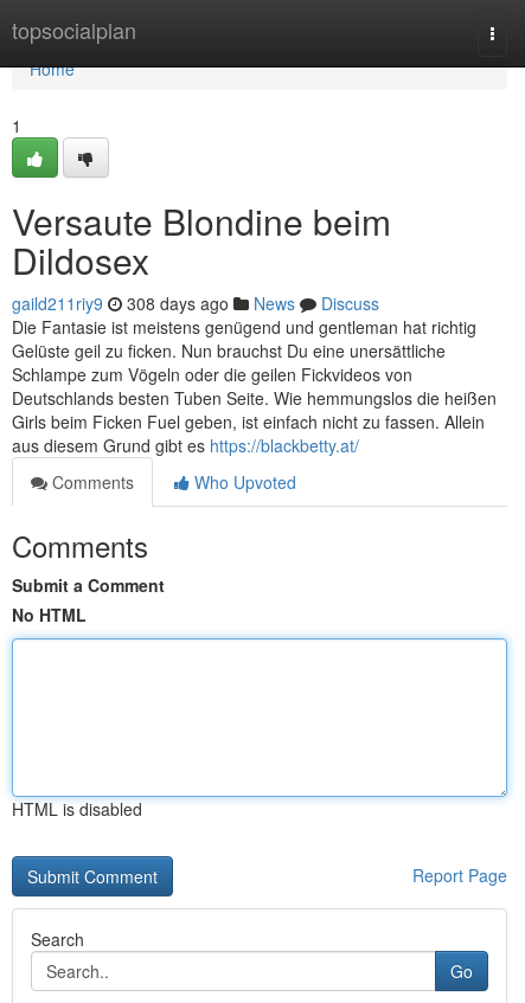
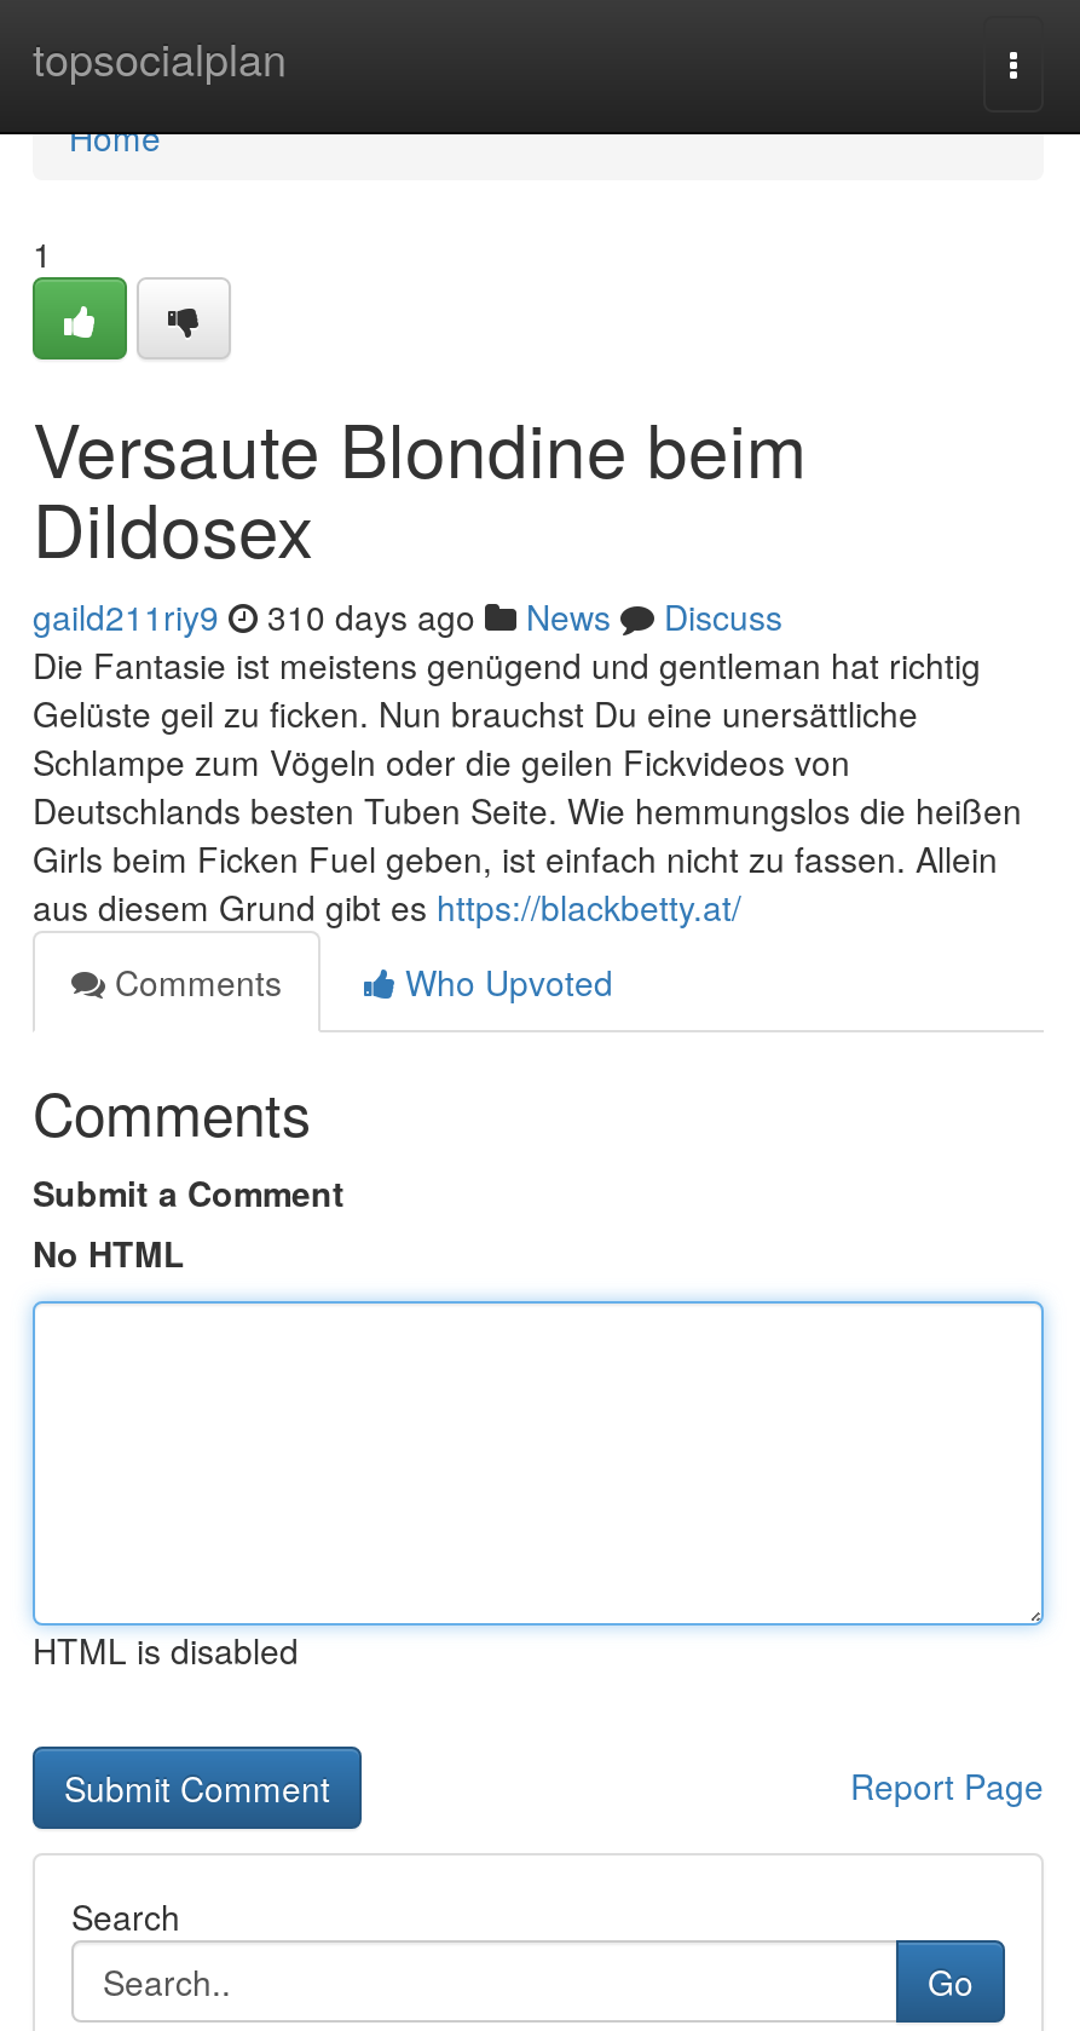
- gaild211riy9 308 days ago News Discuss
+ gaild211riy9 310 days ago News Discuss
